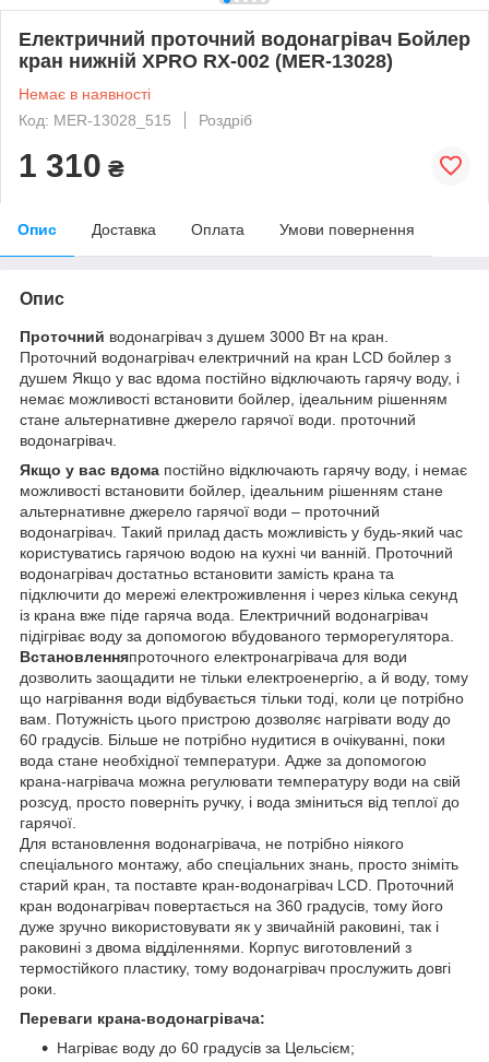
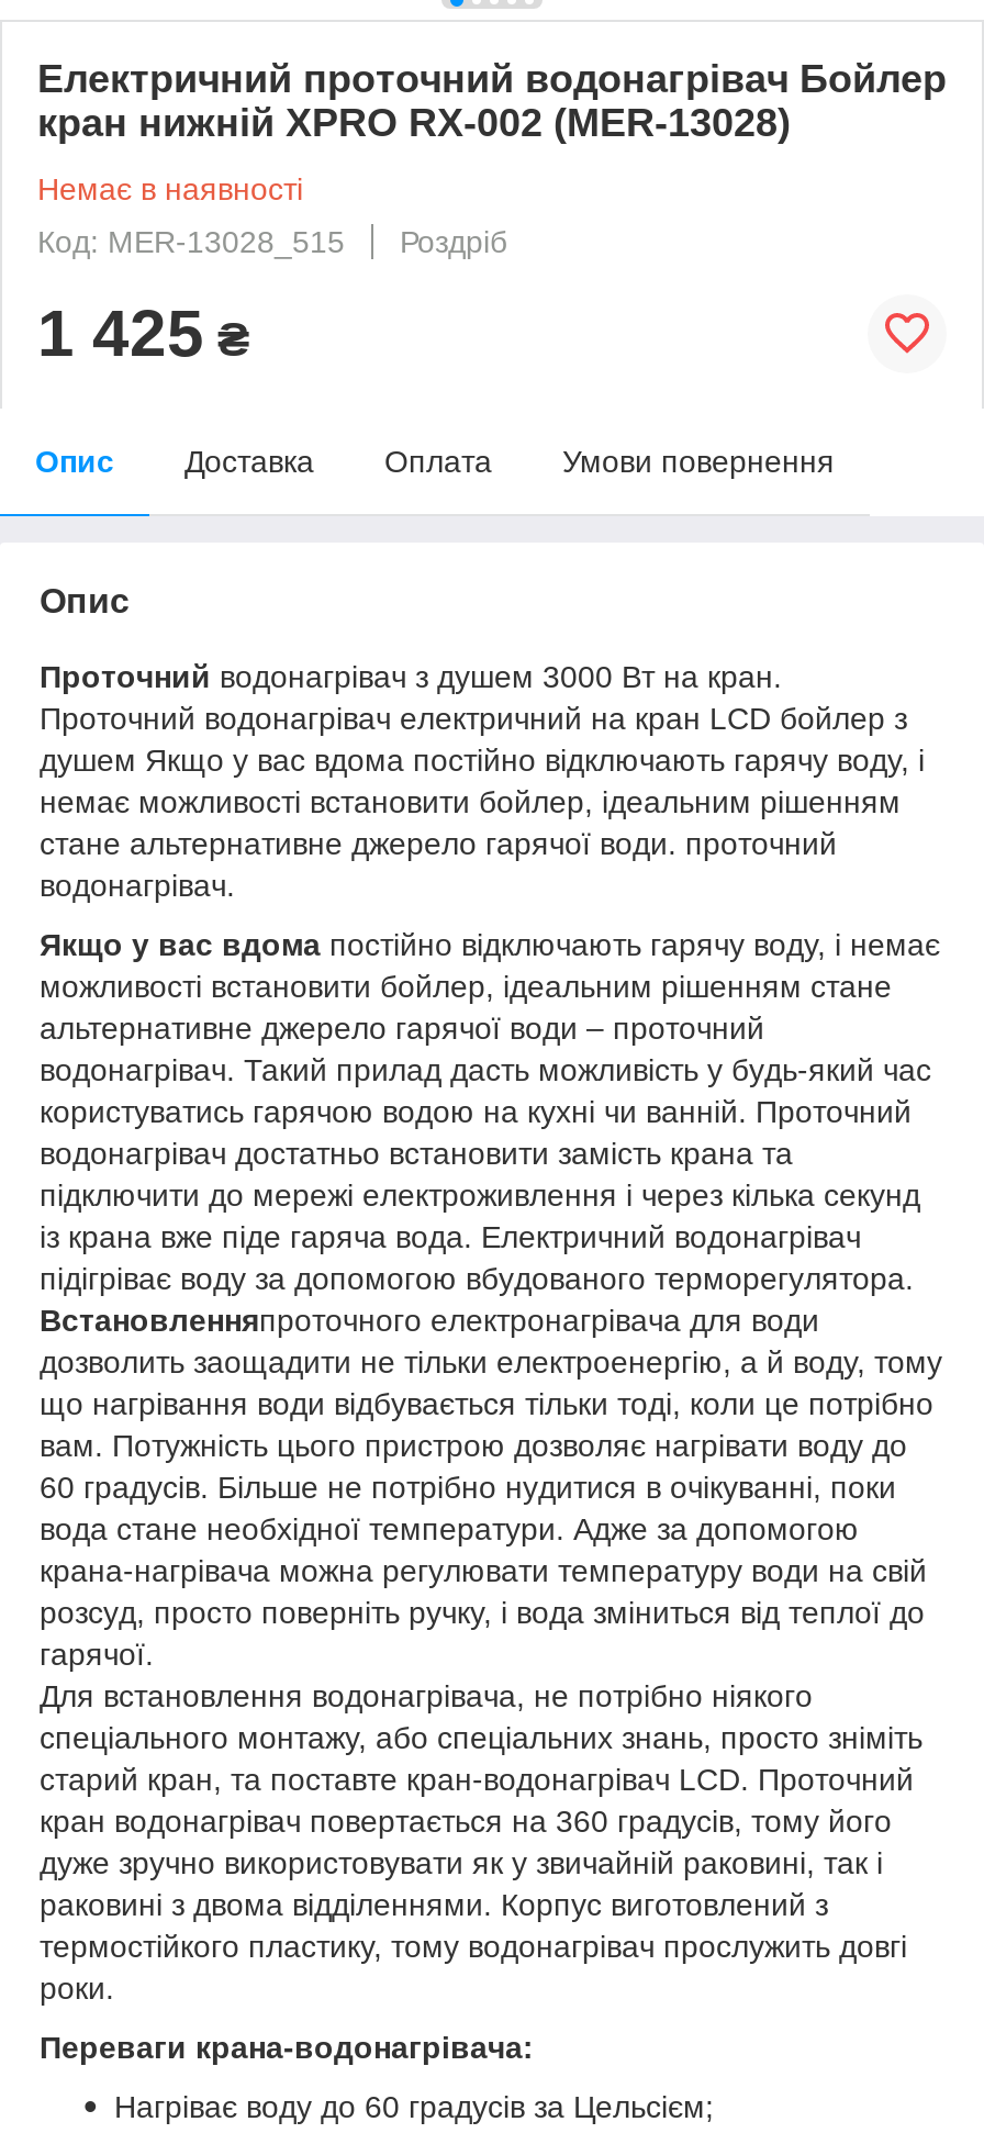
- 1 310 ₴
+ 1 425 ₴
